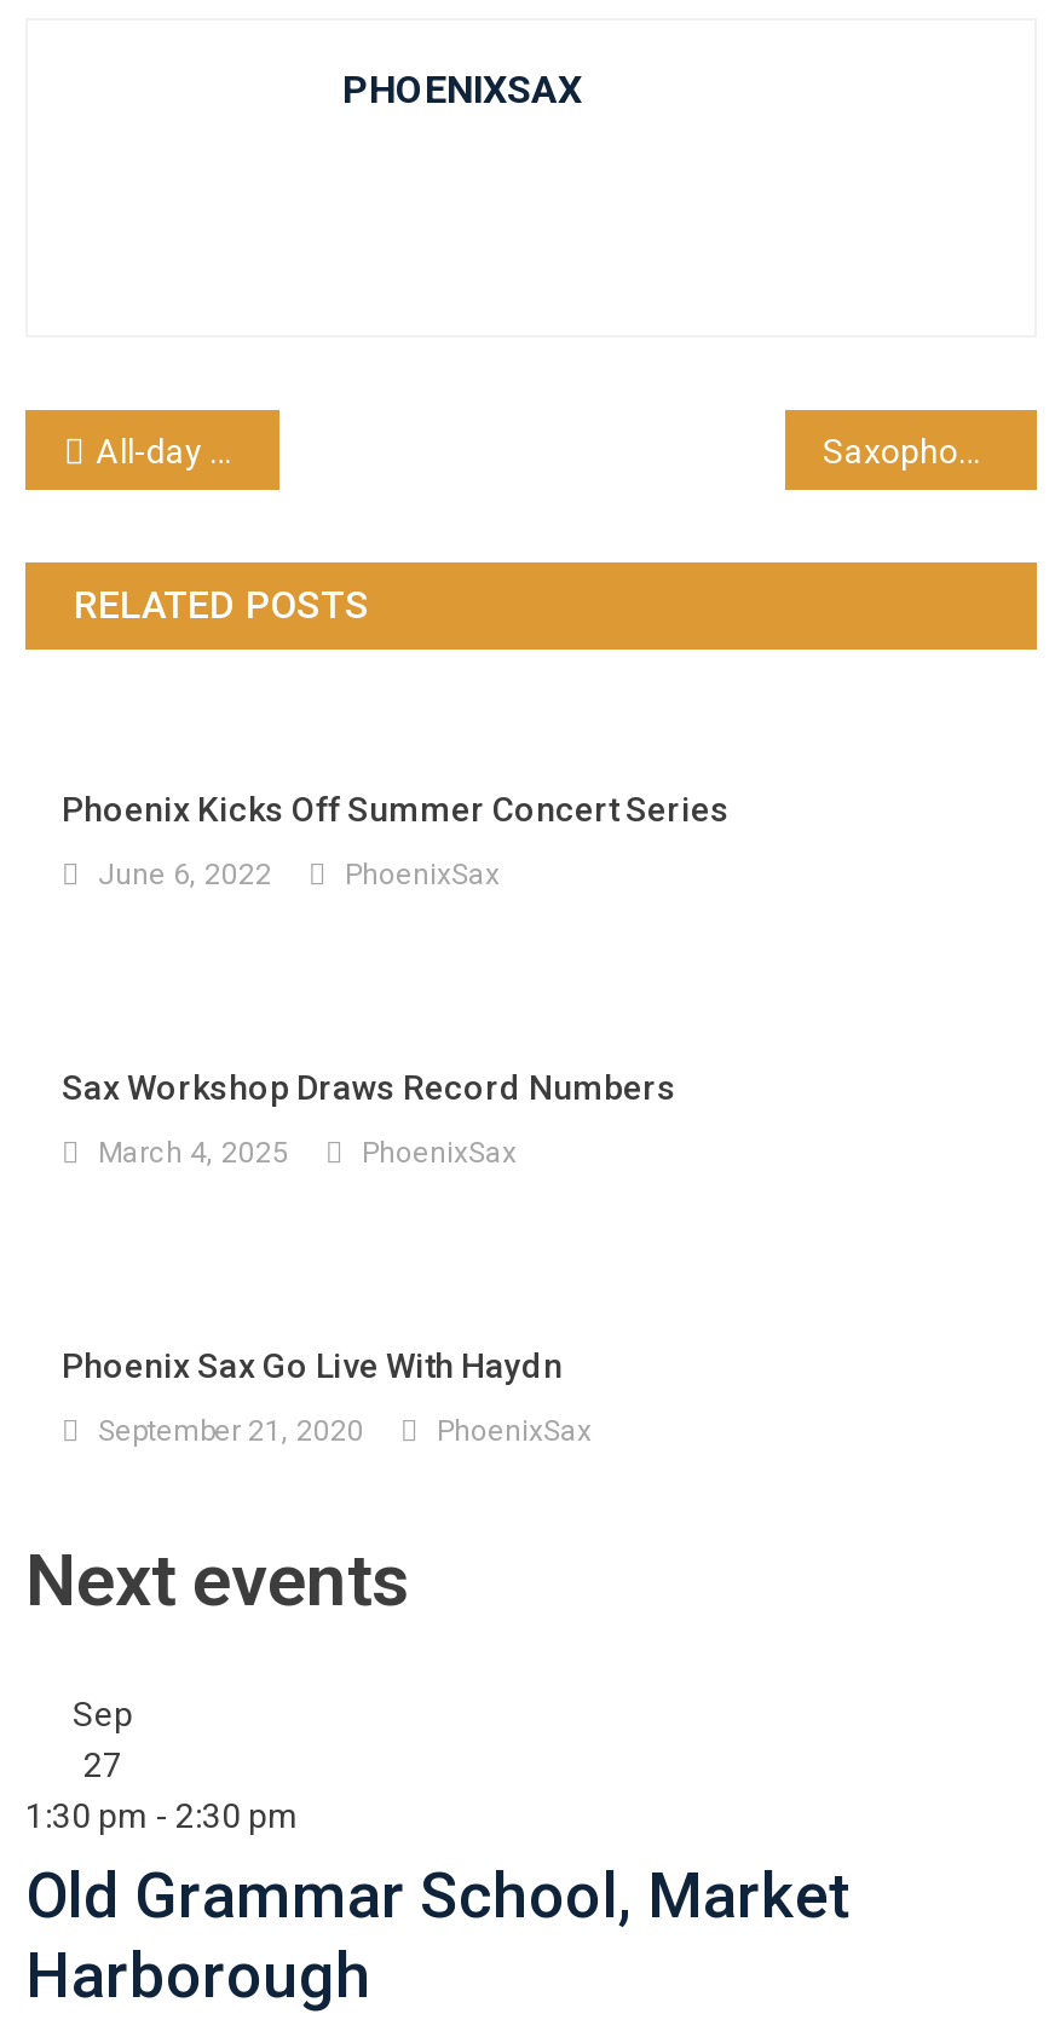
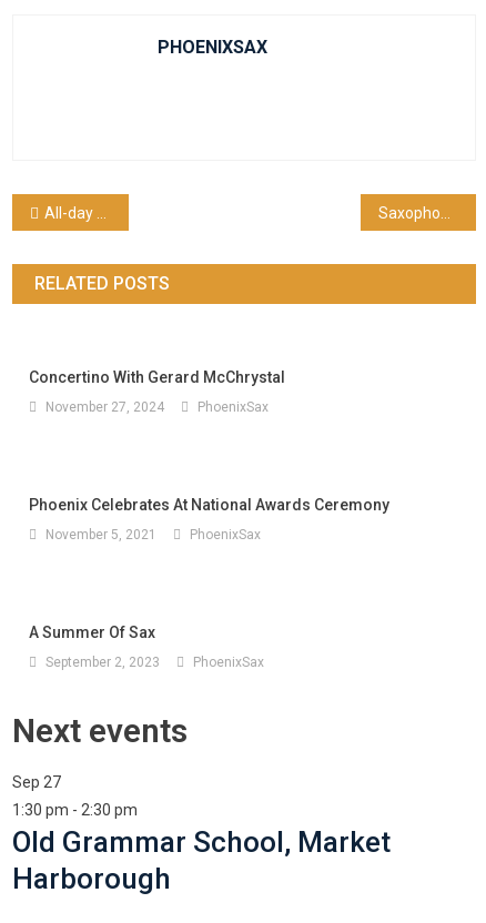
- Phoenix Kicks Off Summer Concert Series
+ Concertino With Gerard McChrystal

- June 6, 2022
+ November 27, 2024

- Sax Workshop Draws Record Numbers
+ Phoenix Celebrates At National Awards Ceremony

- March 4, 2025
+ November 5, 2021

- Phoenix Sax Go Live With Haydn
+ A Summer Of Sax

- September 21, 2020
+ September 2, 2023
